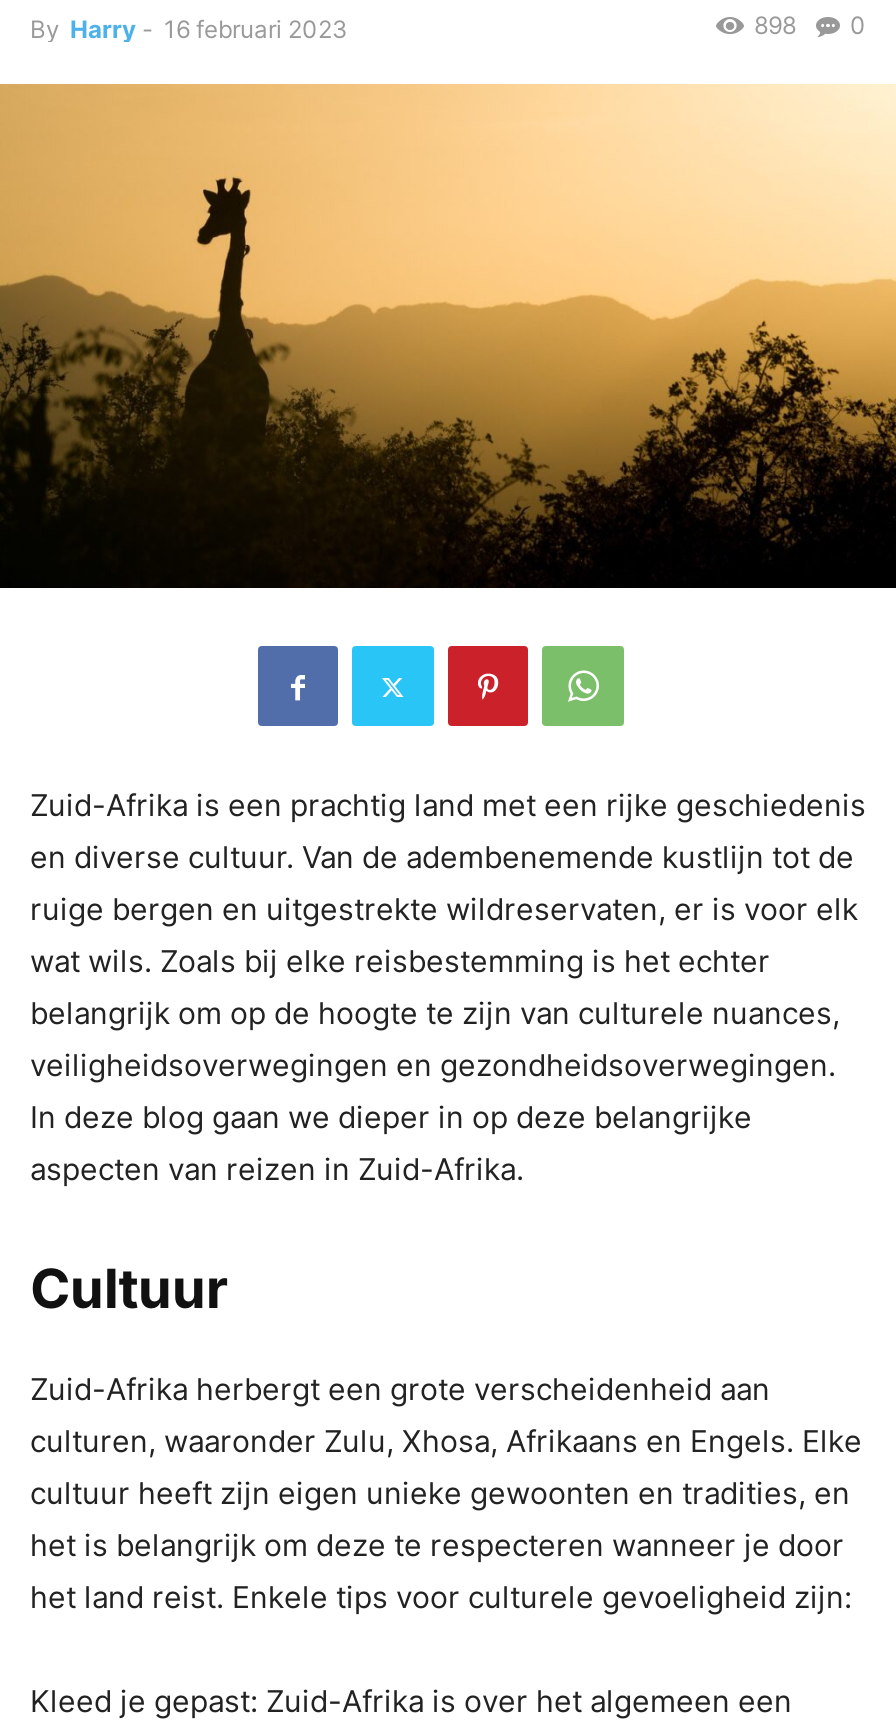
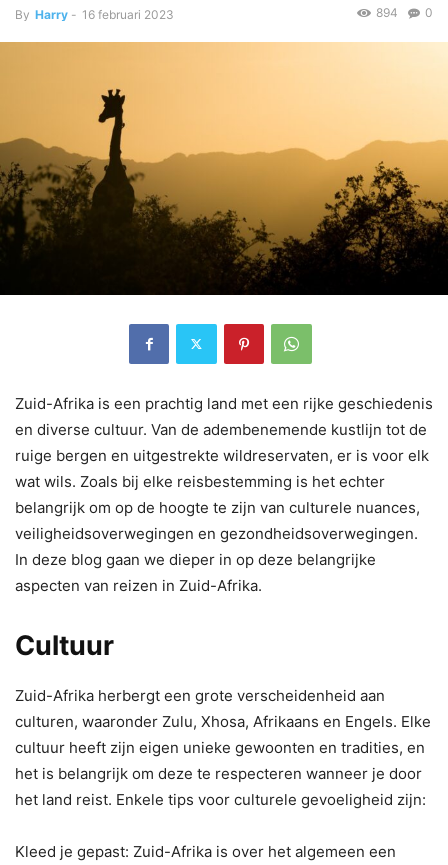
- 898 0
+ 894 0
